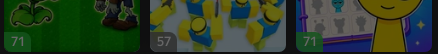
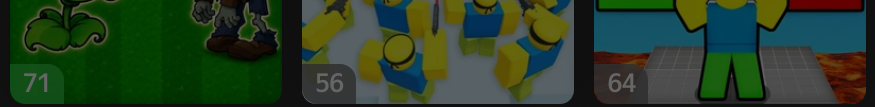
- 57
+ 56

- 71
+ 64
